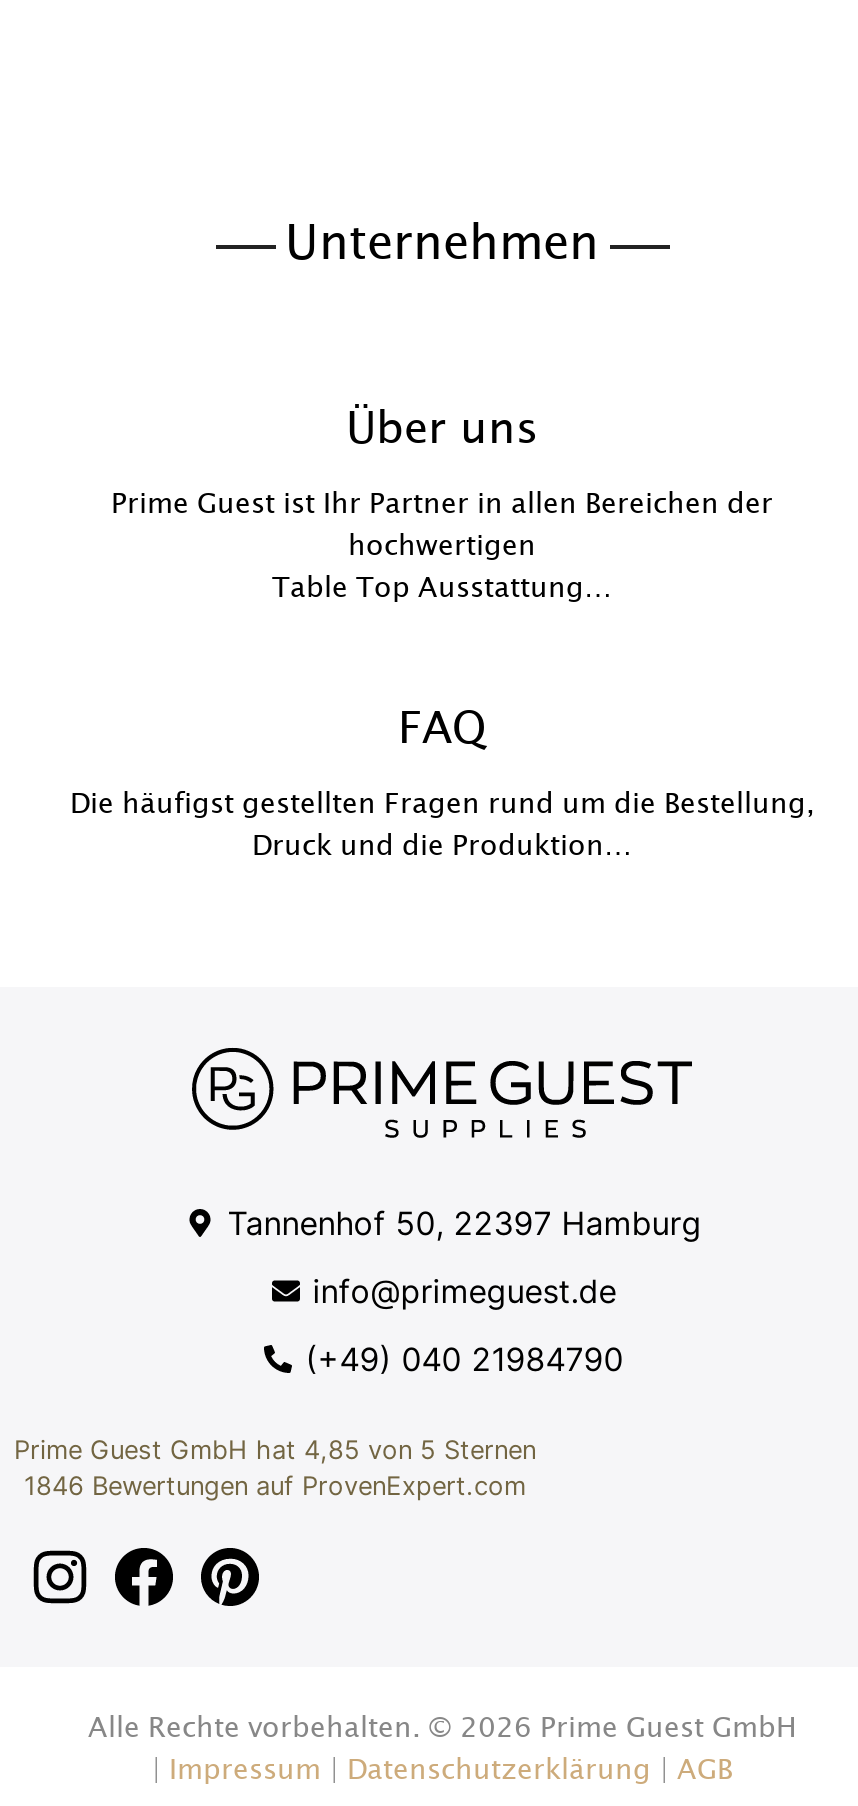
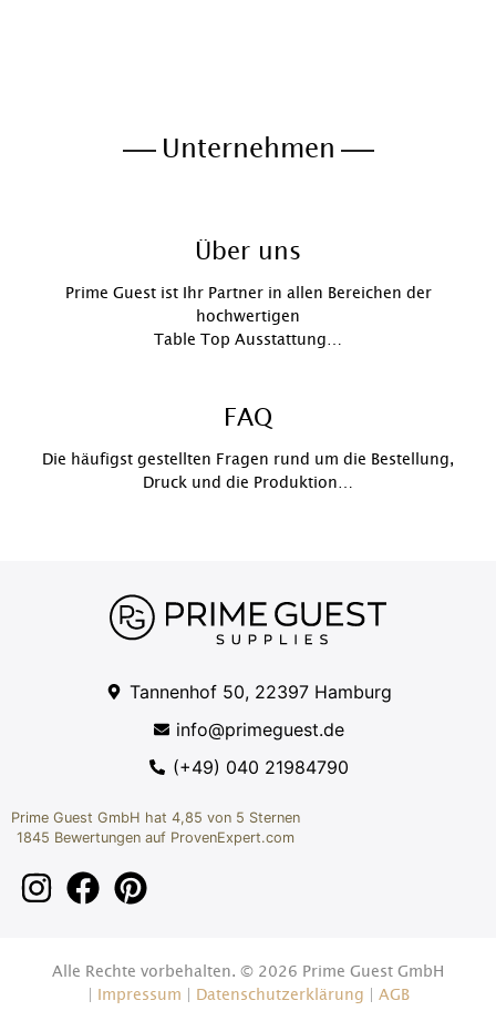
- 1846 Bewertungen auf ProvenExpert.com
+ 1845 Bewertungen auf ProvenExpert.com
